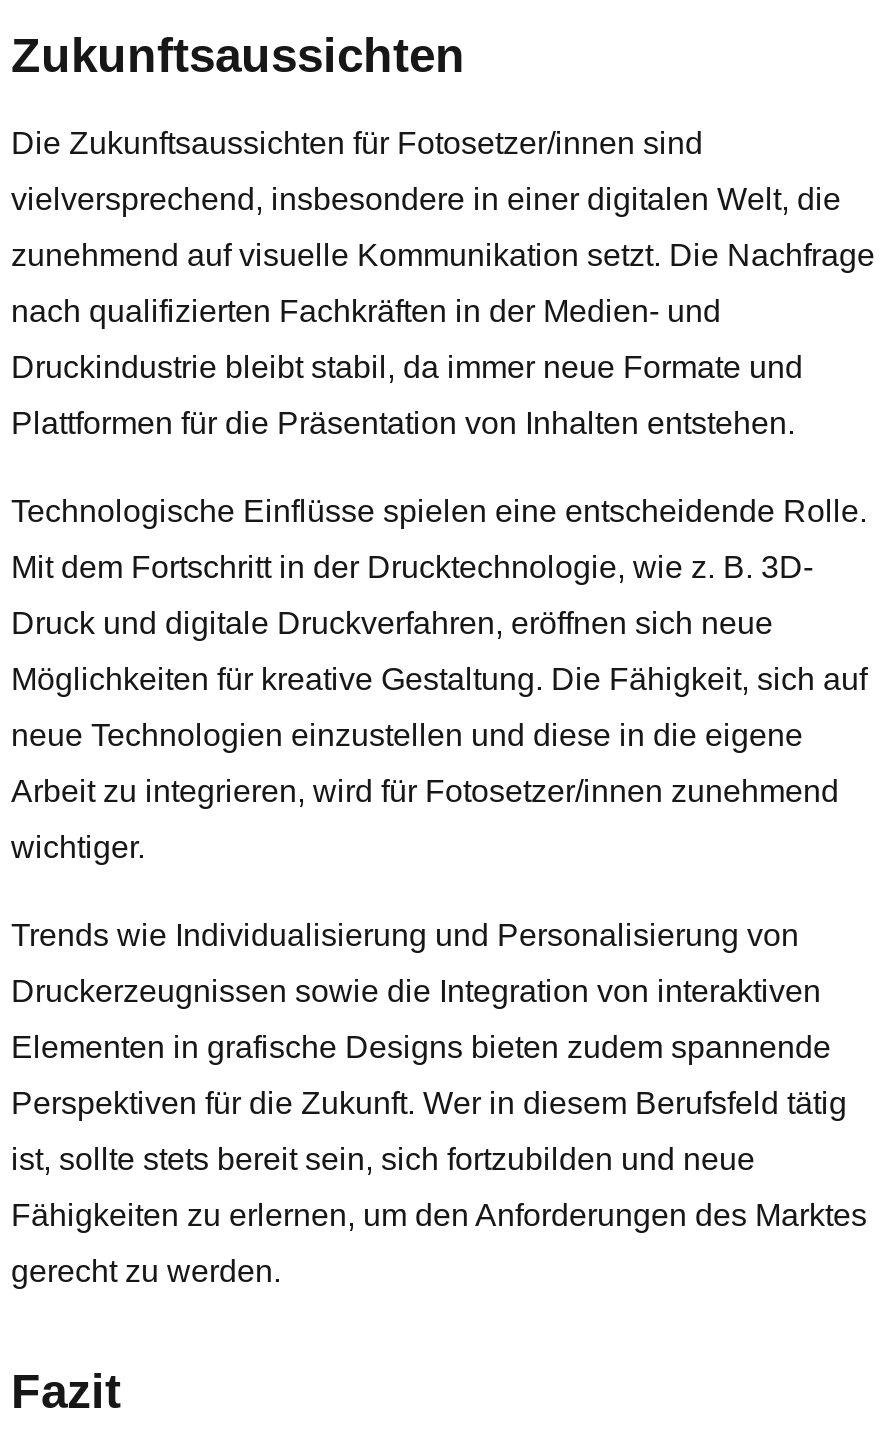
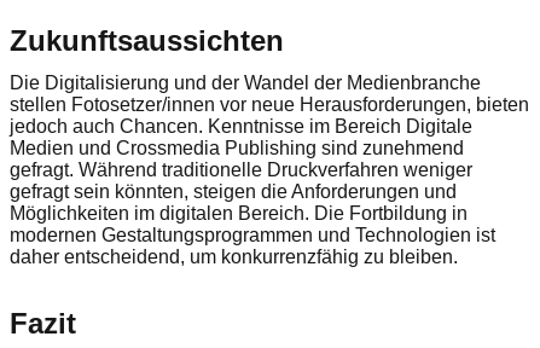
- Die Zukunftsaussichten für Fotosetzer/innen sind
- vielversprechend, insbesondere in einer digitalen Welt, die
- zunehmend auf visuelle Kommunikation setzt. Die Nachfrage
- nach qualifizierten Fachkräften in der Medien- und
- Druckindustrie bleibt stabil, da immer neue Formate und
- Plattformen für die Präsentation von Inhalten entstehen.
- Technologische Einflüsse spielen eine entscheidende Rolle.
- Mit dem Fortschritt in der Drucktechnologie, wie z. B. 3D-
- Druck und digitale Druckverfahren, eröffnen sich neue
- Möglichkeiten für kreative Gestaltung. Die Fähigkeit, sich auf
- neue Technologien einzustellen und diese in die eigene
- Arbeit zu integrieren, wird für Fotosetzer/innen zunehmend
- wichtiger.
- Trends wie Individualisierung und Personalisierung von
- Druckerzeugnissen sowie die Integration von interaktiven
- Elementen in grafische Designs bieten zudem spannende
- Perspektiven für die Zukunft. Wer in diesem Berufsfeld tätig
- ist, sollte stets bereit sein, sich fortzubilden und neue
- Fähigkeiten zu erlernen, um den Anforderungen des Marktes
- gerecht zu werden.
+ Die Digitalisierung und der Wandel der Medienbranche
+ stellen Fotosetzer/innen vor neue Herausforderungen, bieten
+ jedoch auch Chancen. Kenntnisse im Bereich Digitale
+ Medien und Crossmedia Publishing sind zunehmend
+ gefragt. Während traditionelle Druckverfahren weniger
+ gefragt sein könnten, steigen die Anforderungen und
+ Möglichkeiten im digitalen Bereich. Die Fortbildung in
+ modernen Gestaltungsprogrammen und Technologien ist
+ daher entscheidend, um konkurrenzfähig zu bleiben.
